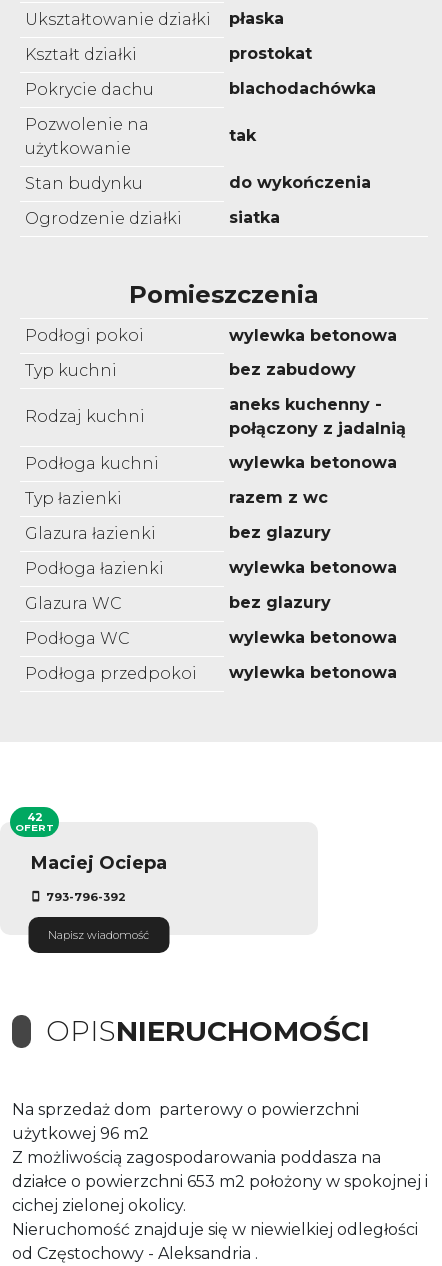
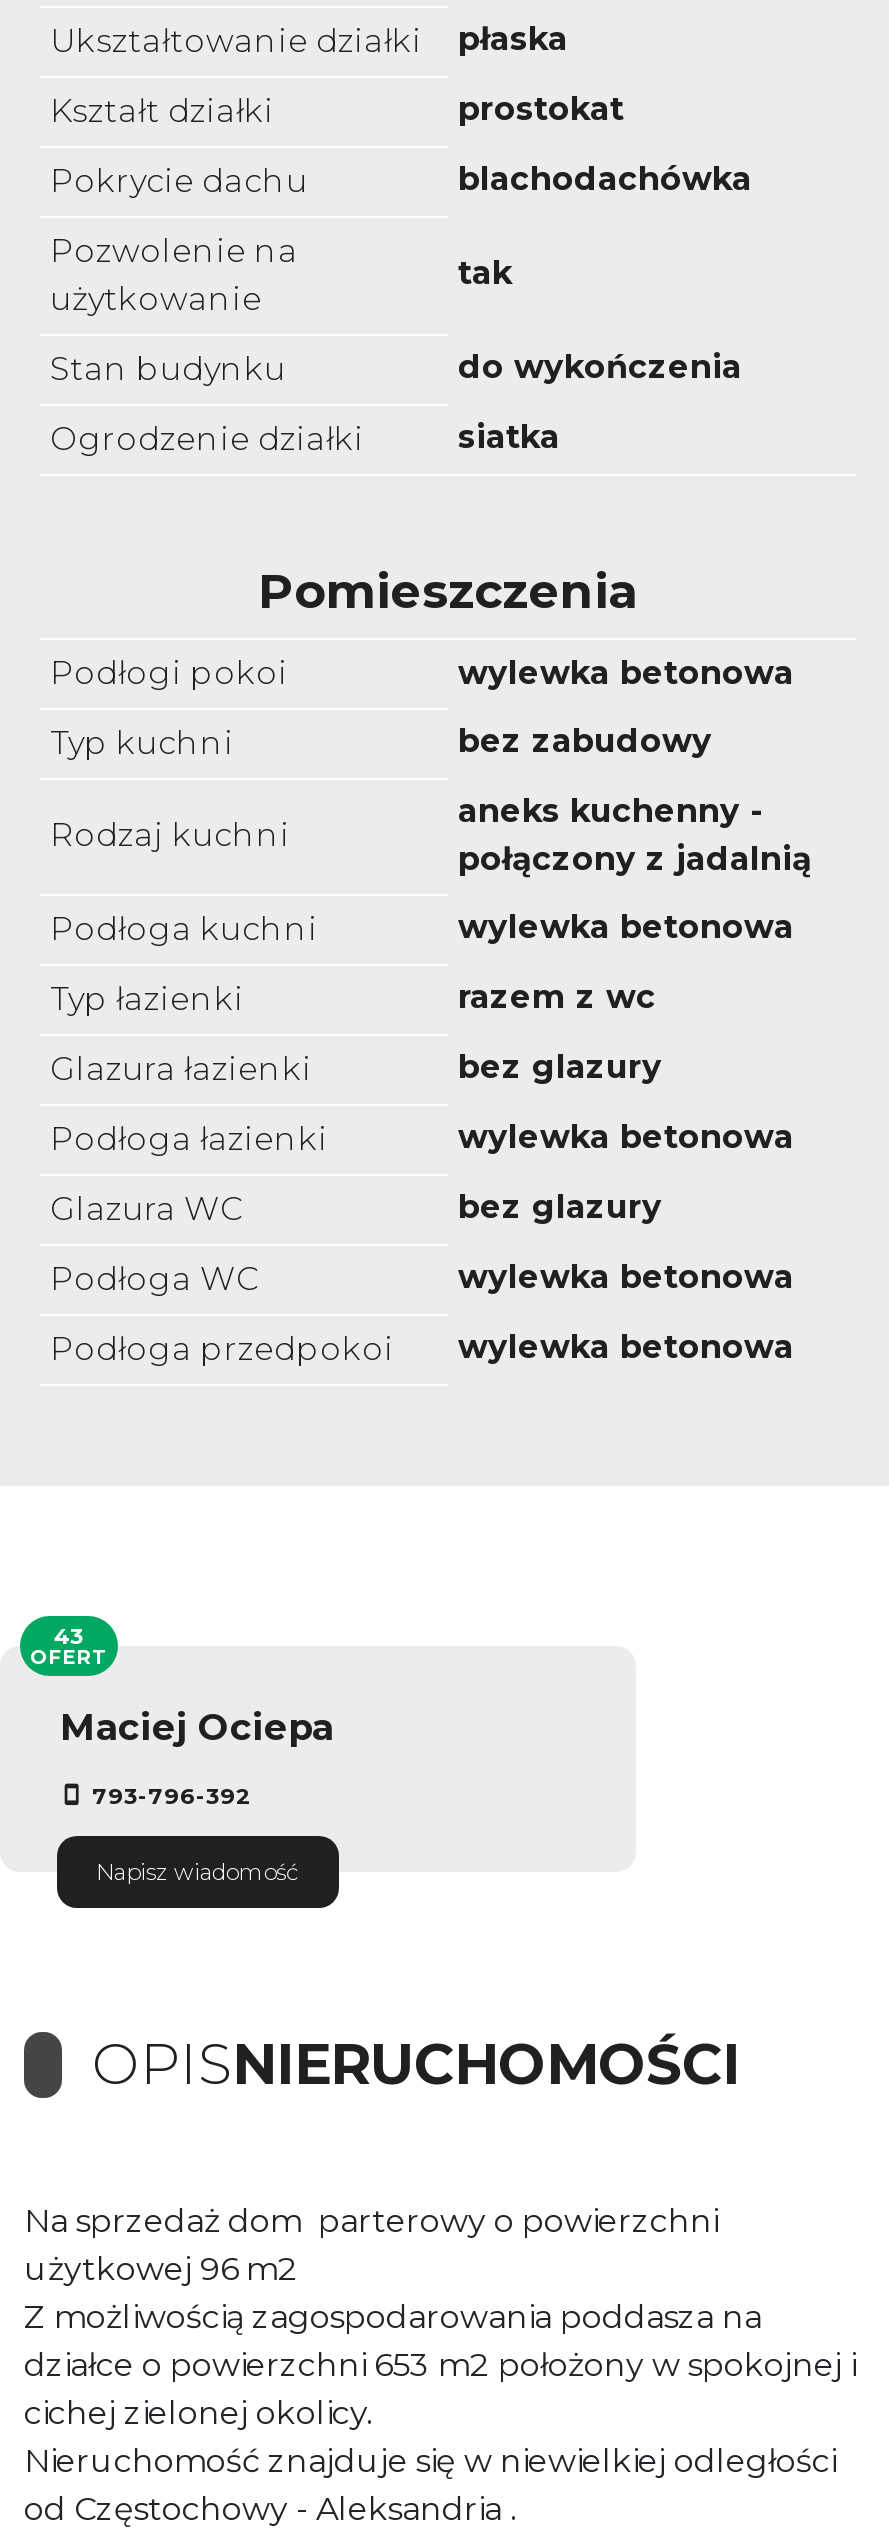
- 42
+ 43
